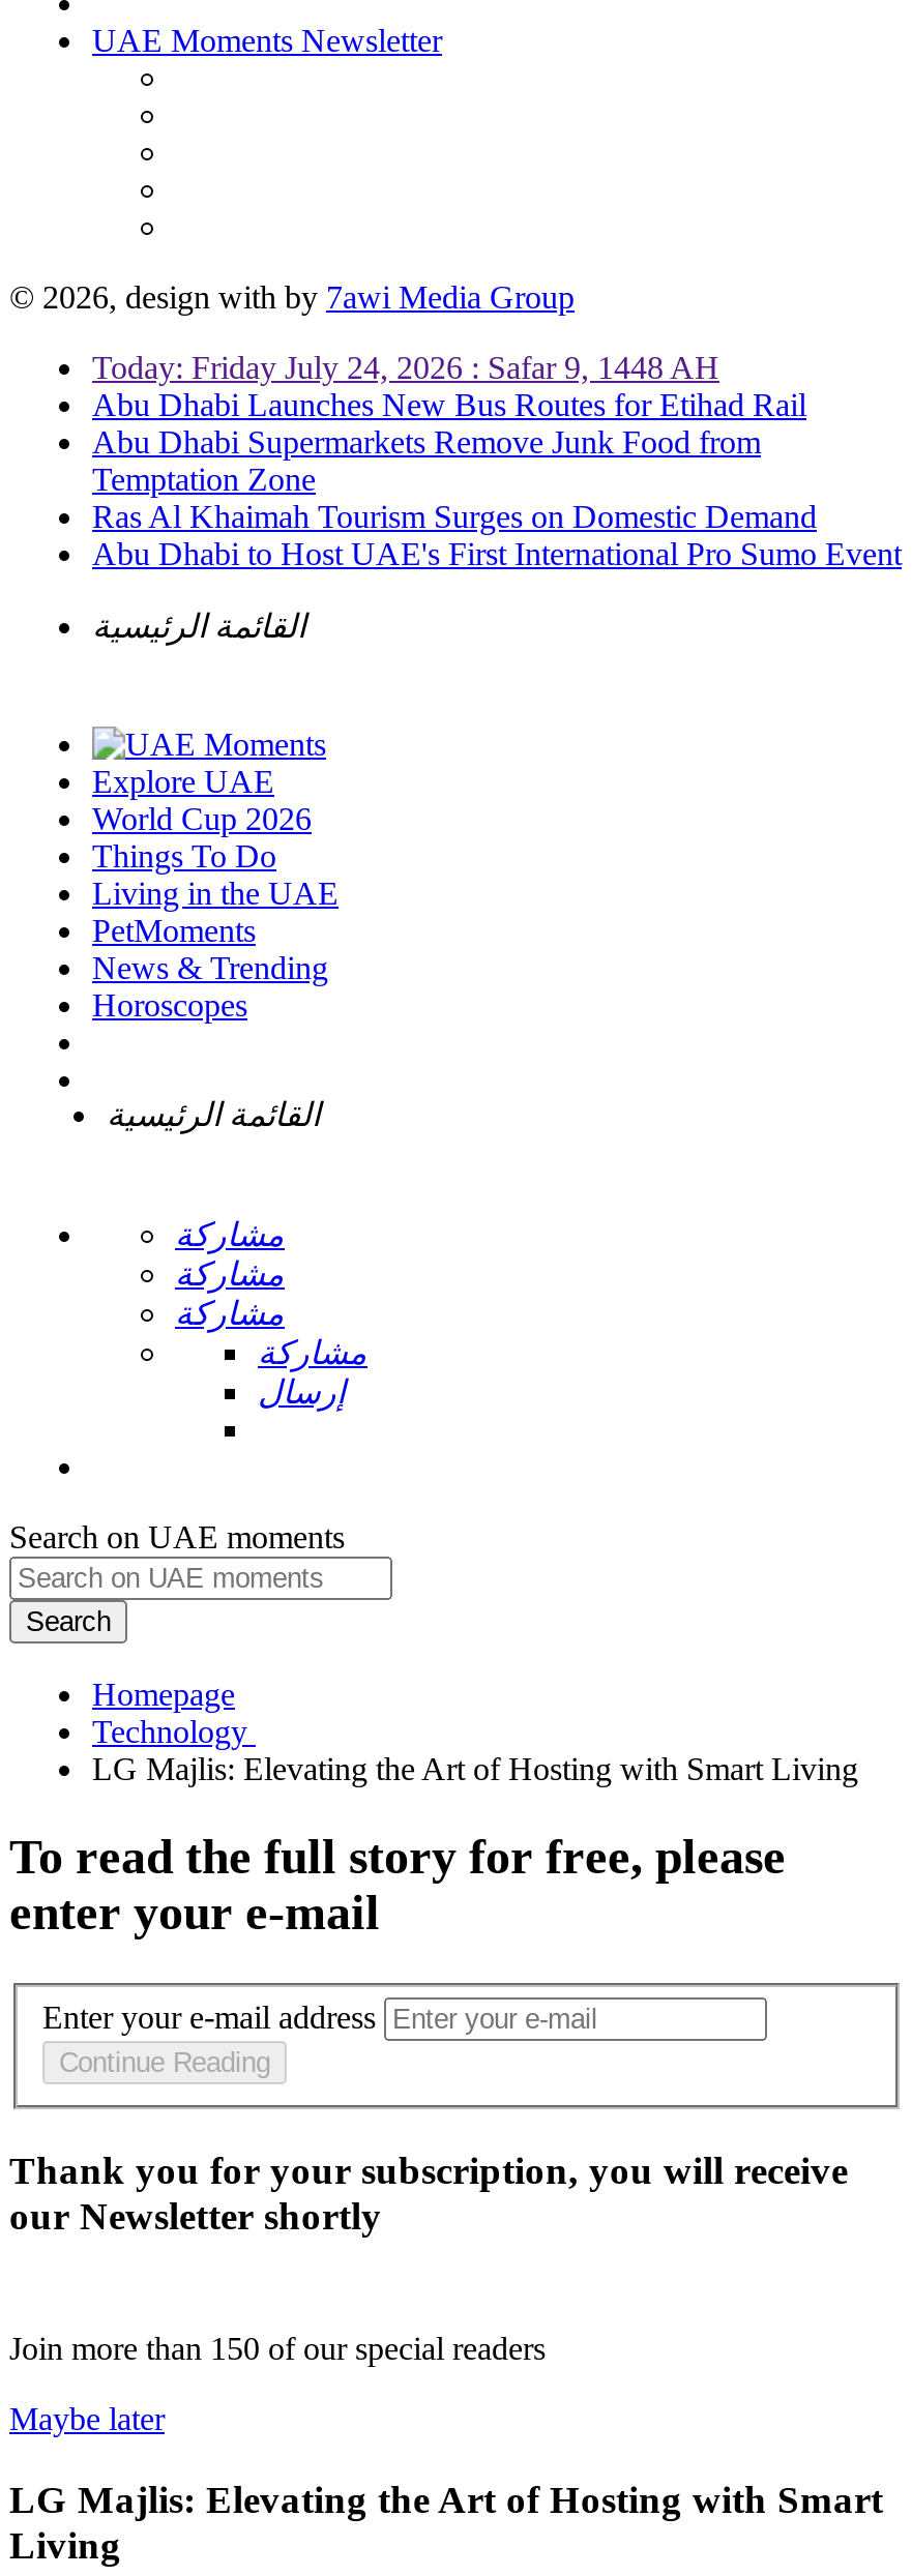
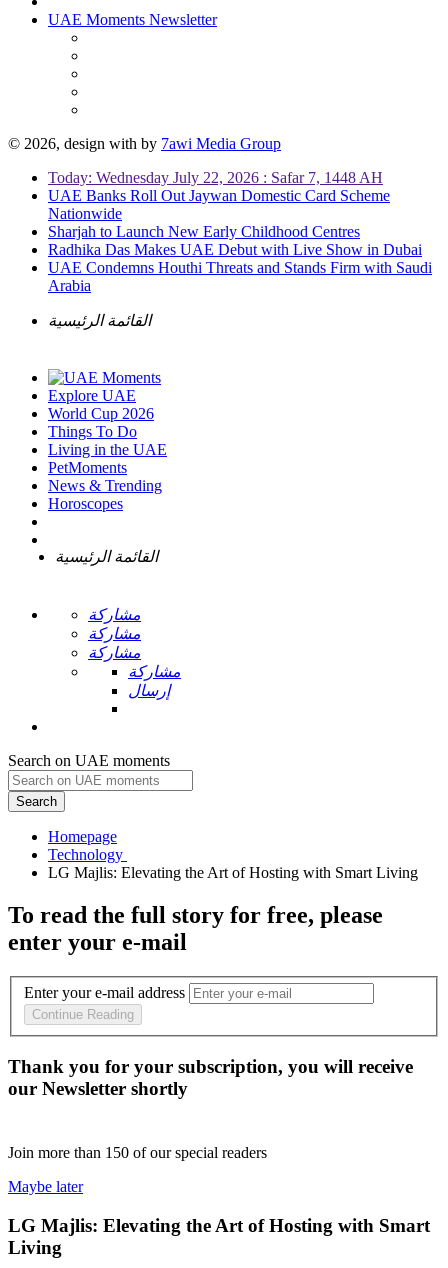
- Today: Friday July 24, 2026 : Safar 9, 1448 AH
- Abu Dhabi Launches New Bus Routes for Etihad Rail
- Abu Dhabi Supermarkets Remove Junk Food from
- Temptation Zone
- Ras Al Khaimah Tourism Surges on Domestic Demand
- Abu Dhabi to Host UAE's First International Pro Sumo Event
+ Today: Wednesday July 22, 2026 : Safar 7, 1448 AH
+ UAE Banks Roll Out Jaywan Domestic Card Scheme
+ Nationwide
+ Sharjah to Launch New Early Childhood Centres
+ Radhika Das Makes UAE Debut with Live Show in Dubai
+ UAE Condemns Houthi Threats and Stands Firm with Saudi
+ Arabia
